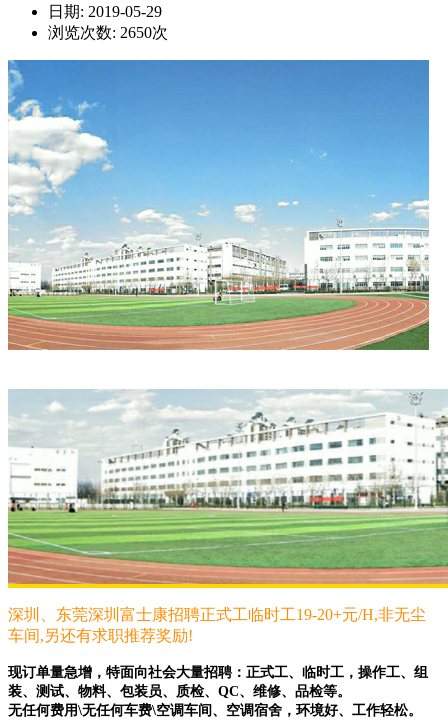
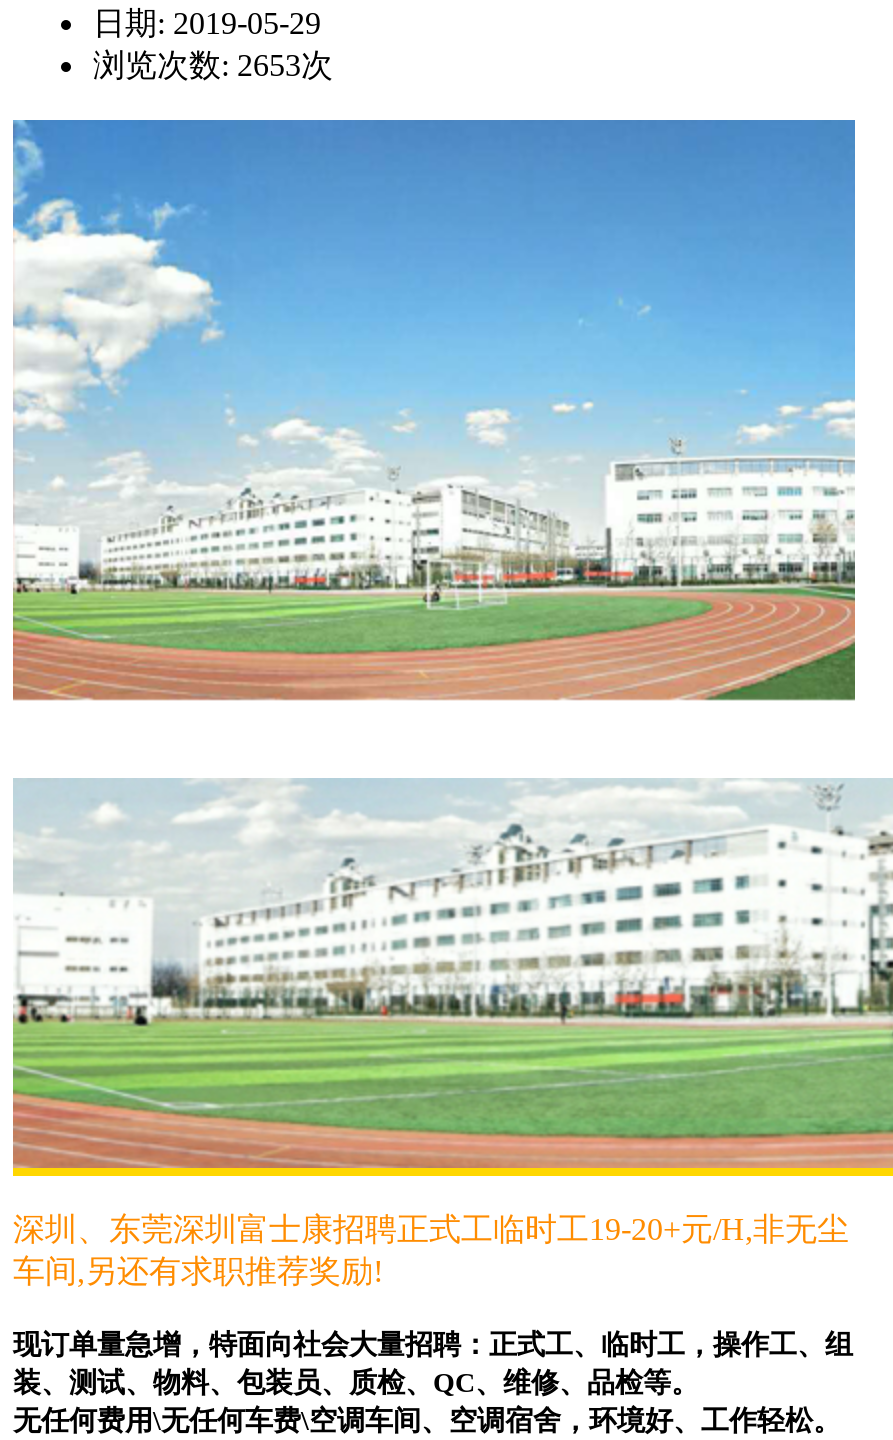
- 浏览次数: 2650次
+ 浏览次数: 2653次
